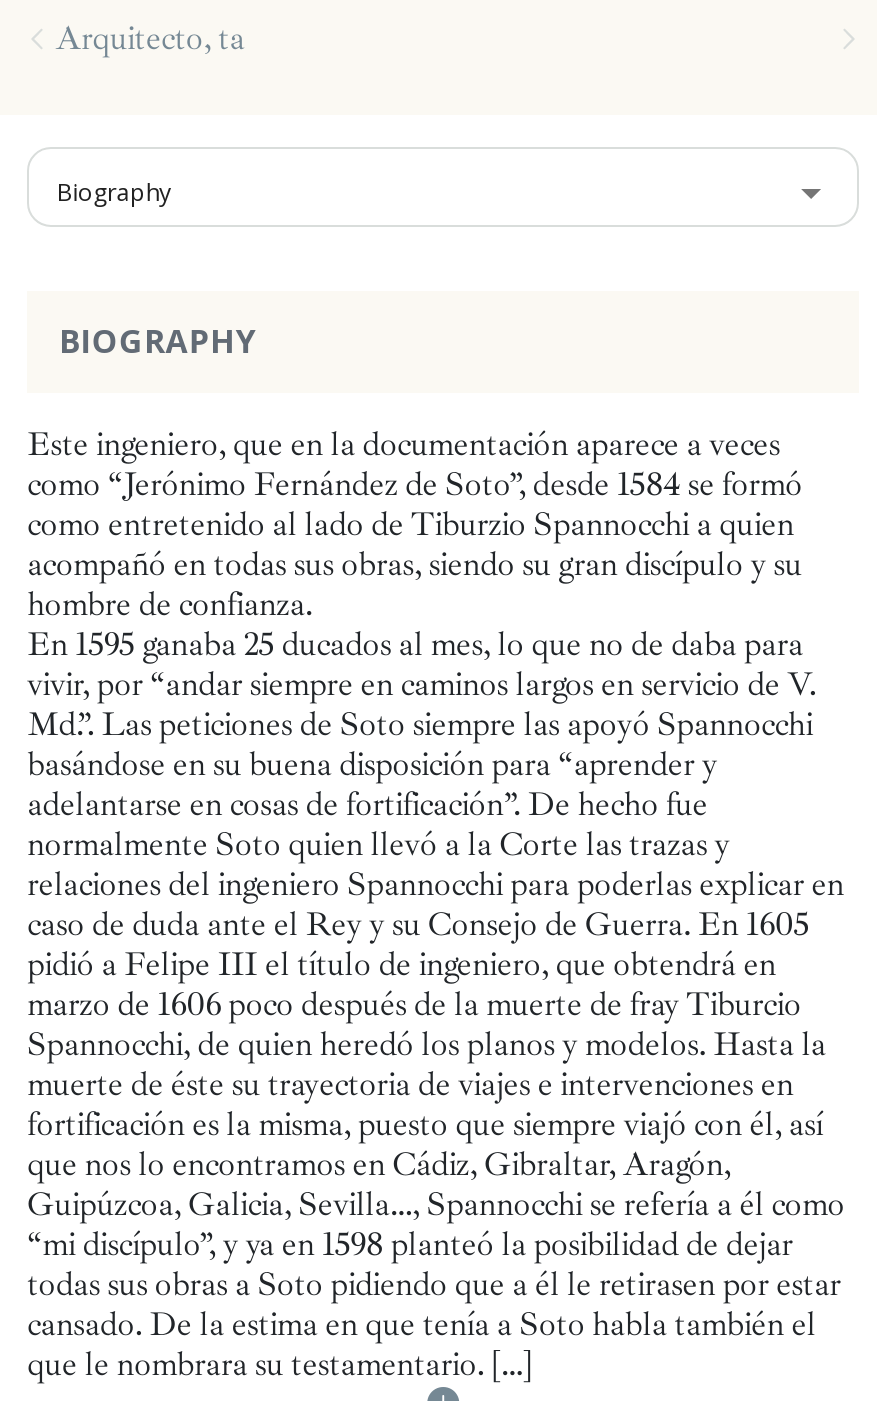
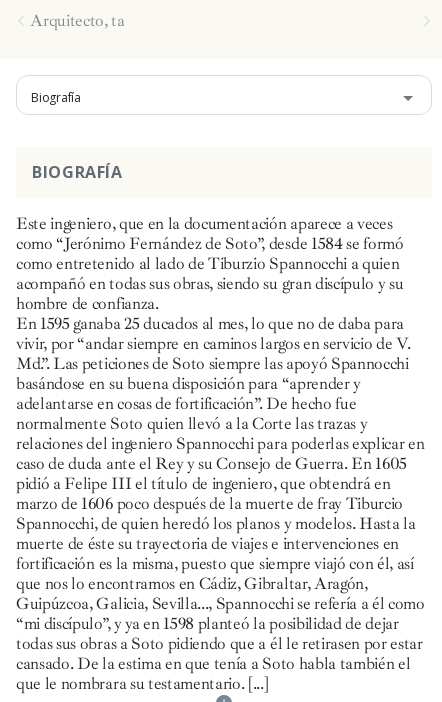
- Biography
+ Biografía

- BIOGRAPHY
+ BIOGRAFÍA
